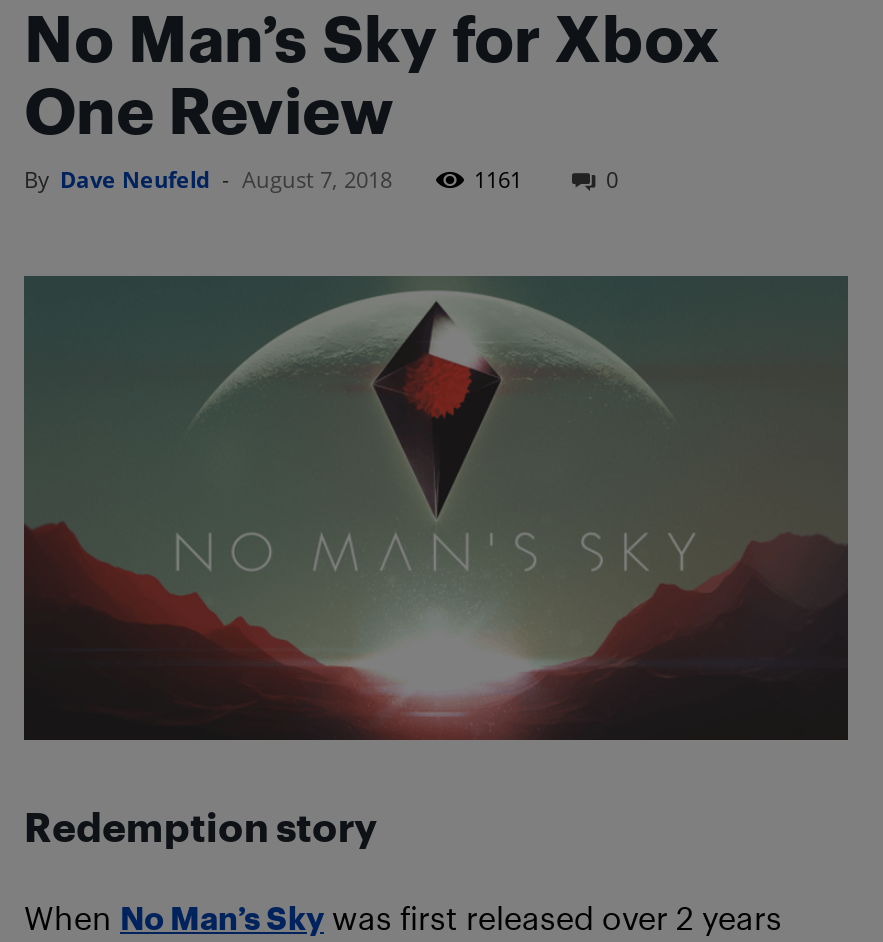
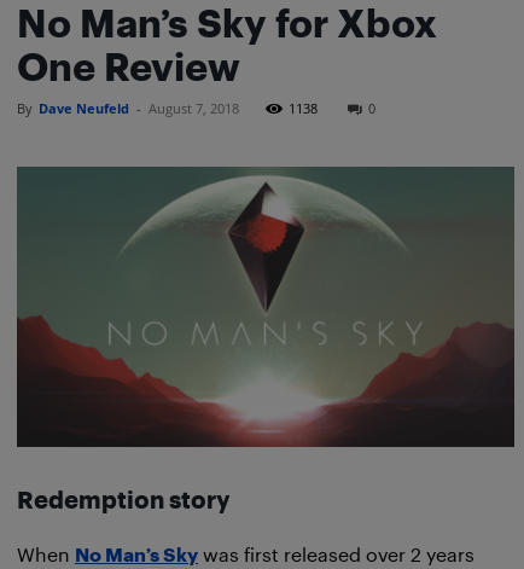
- 1161
+ 1138
